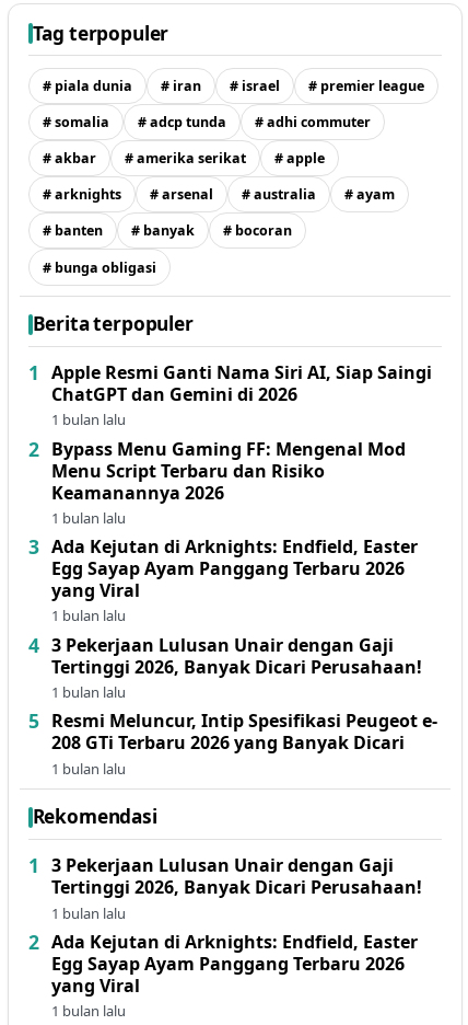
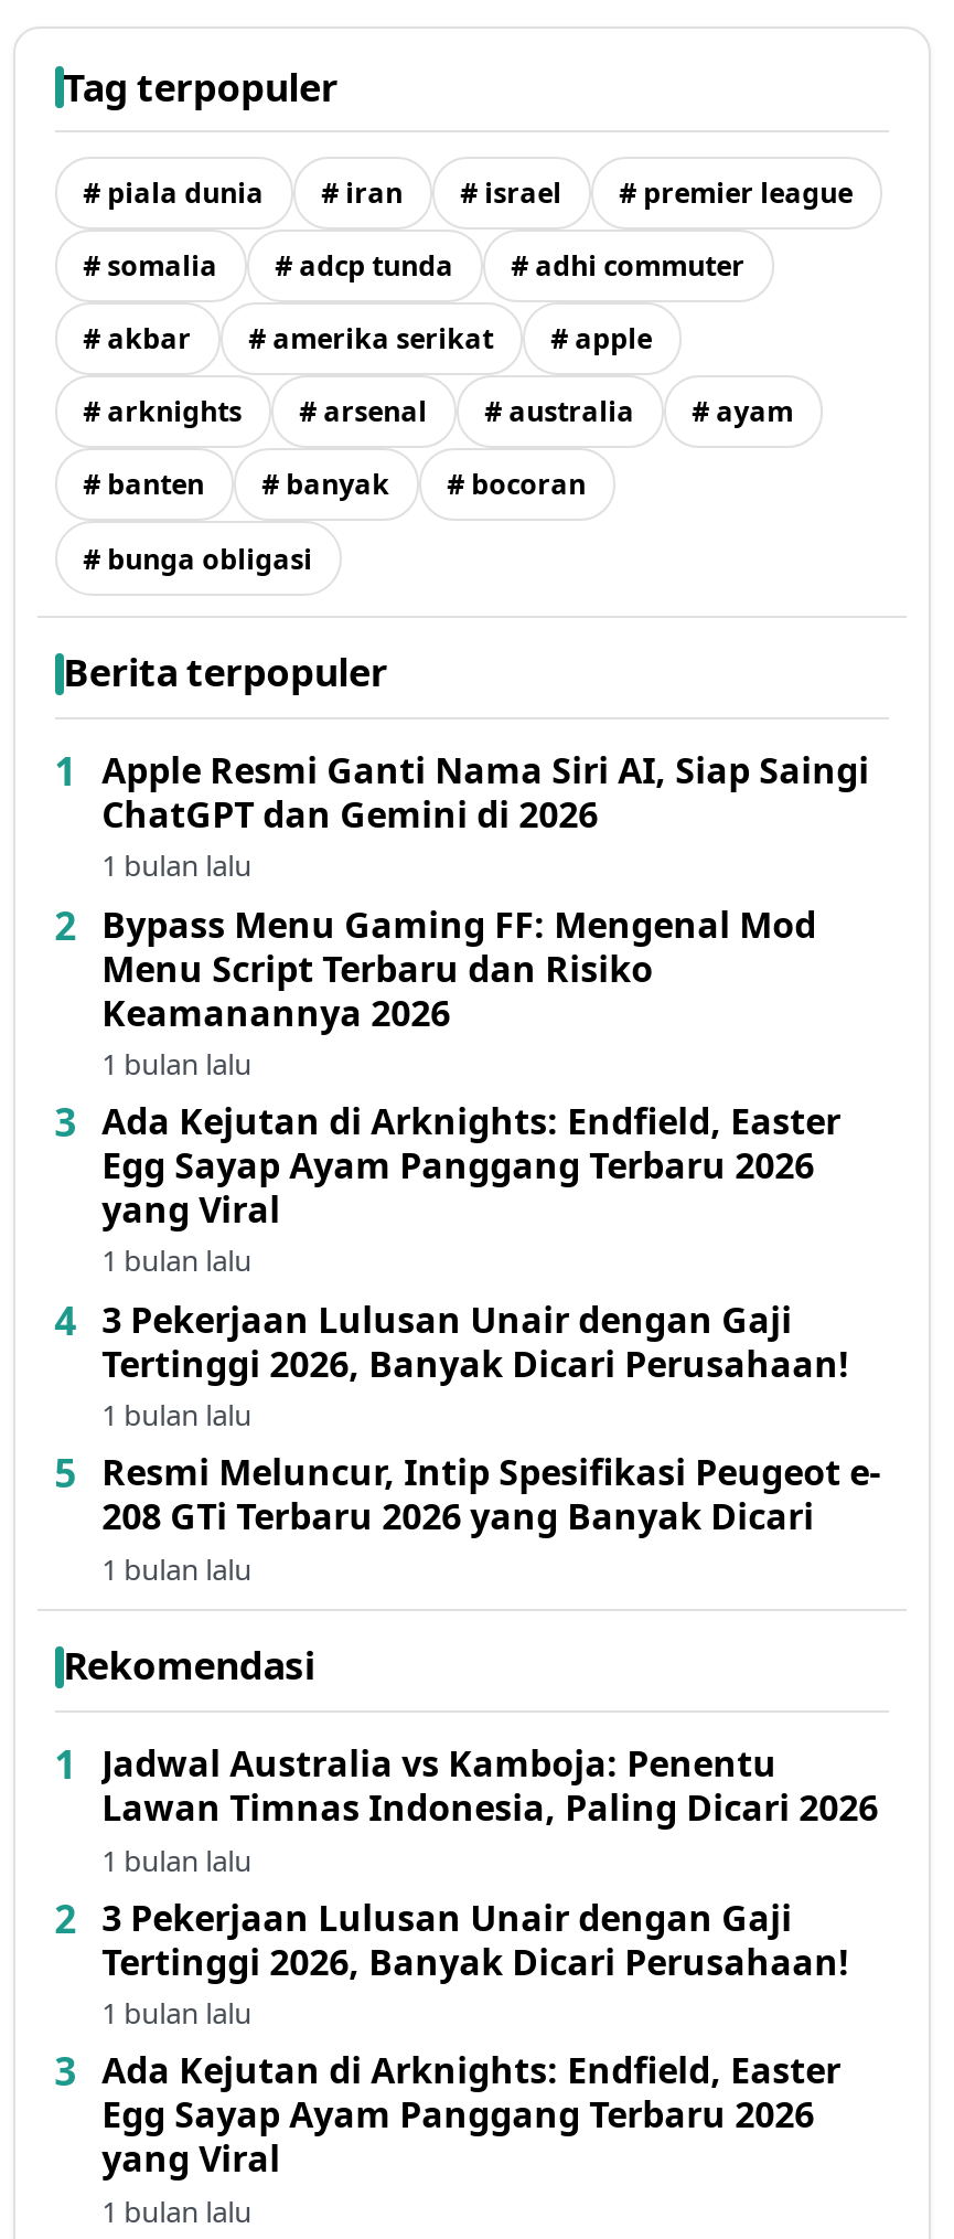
+ Jadwal Australia vs Kamboja: Penentu
+ Lawan Timnas Indonesia, Paling Dicari 2026
+ 1 bulan lalu
